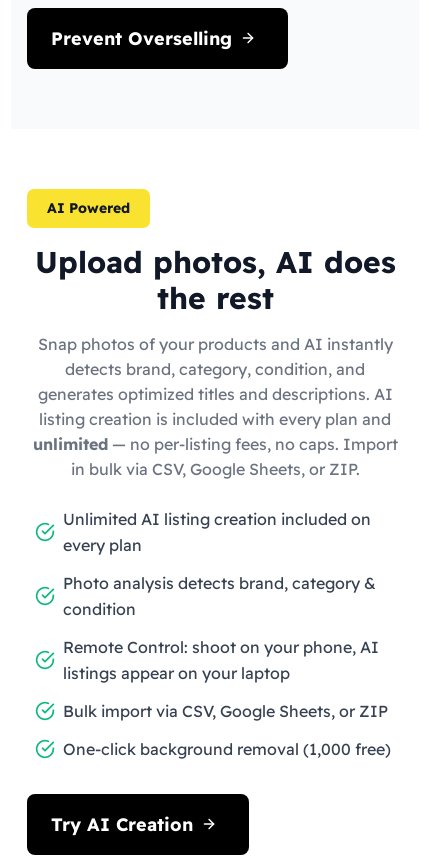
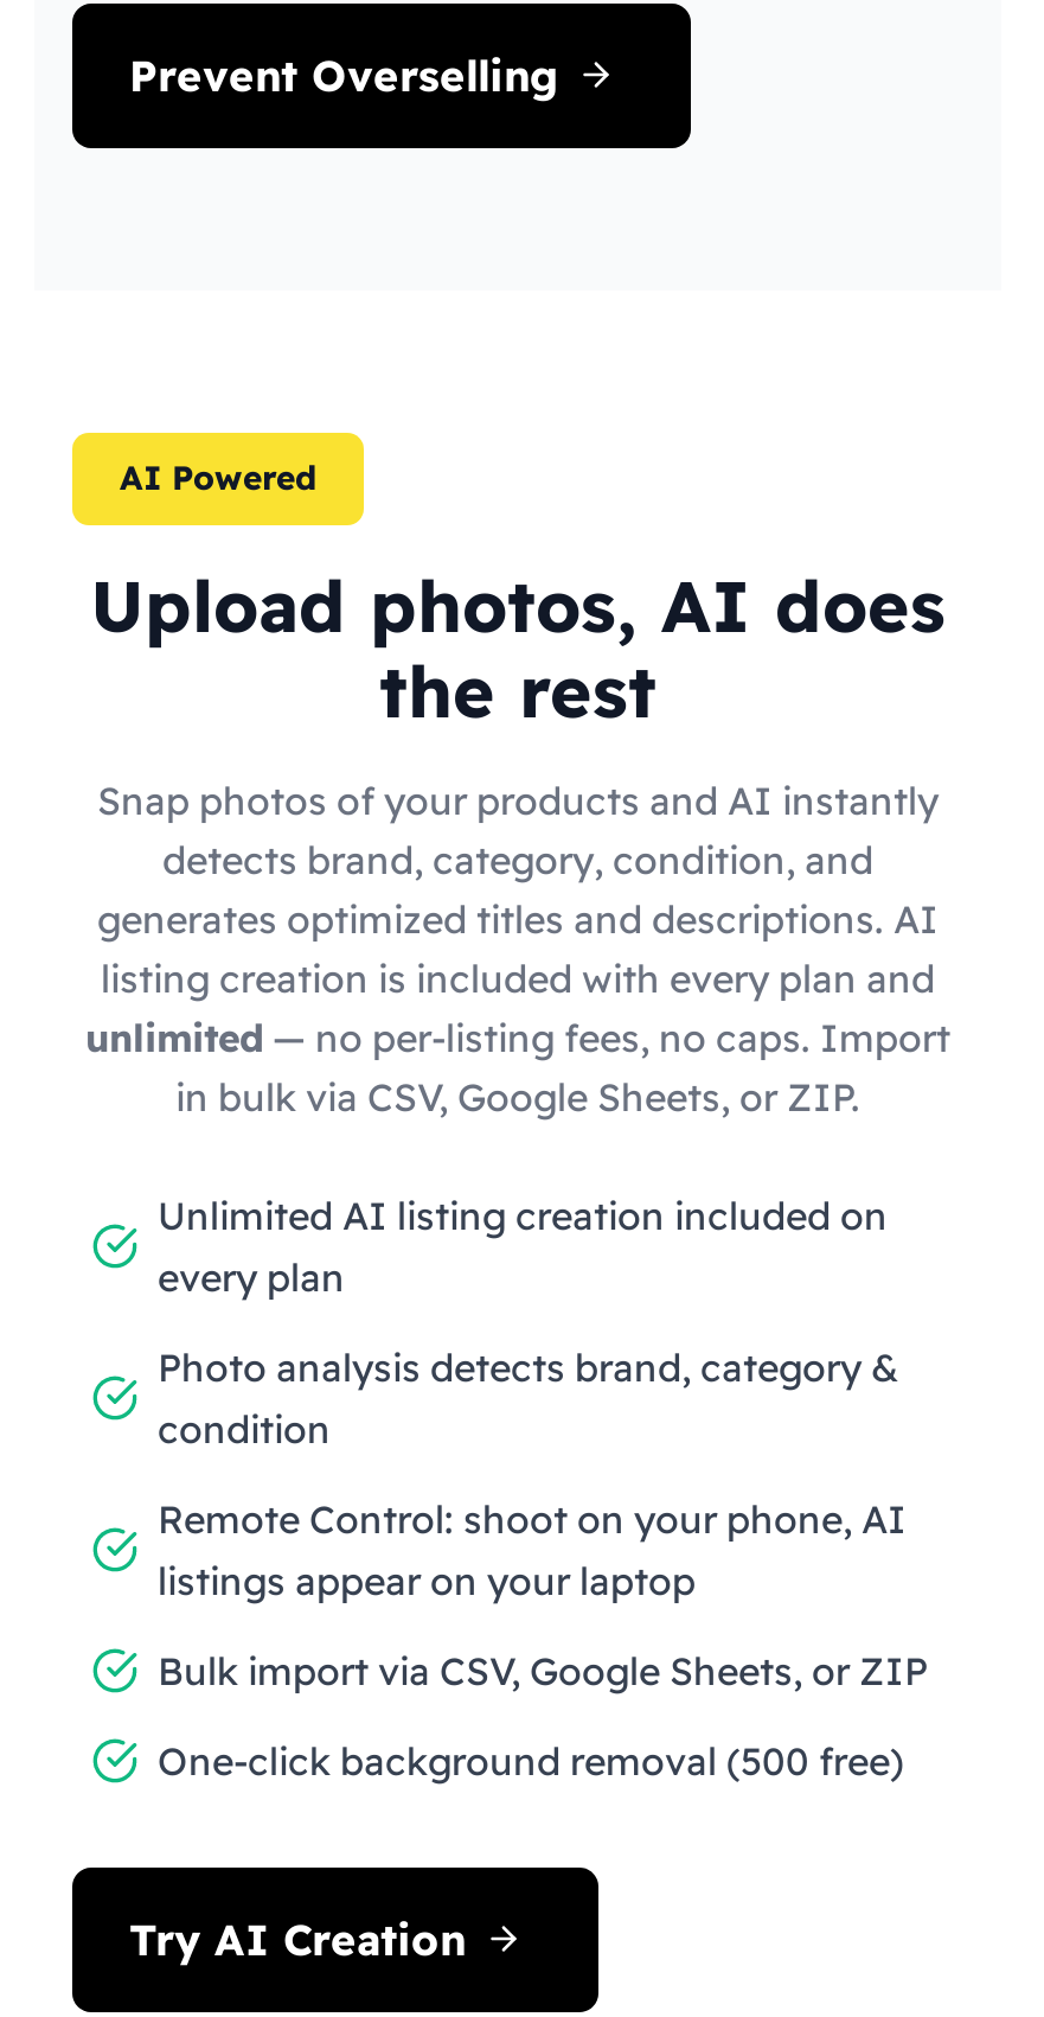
- One-click background removal (1,000 free)
+ One-click background removal (500 free)
